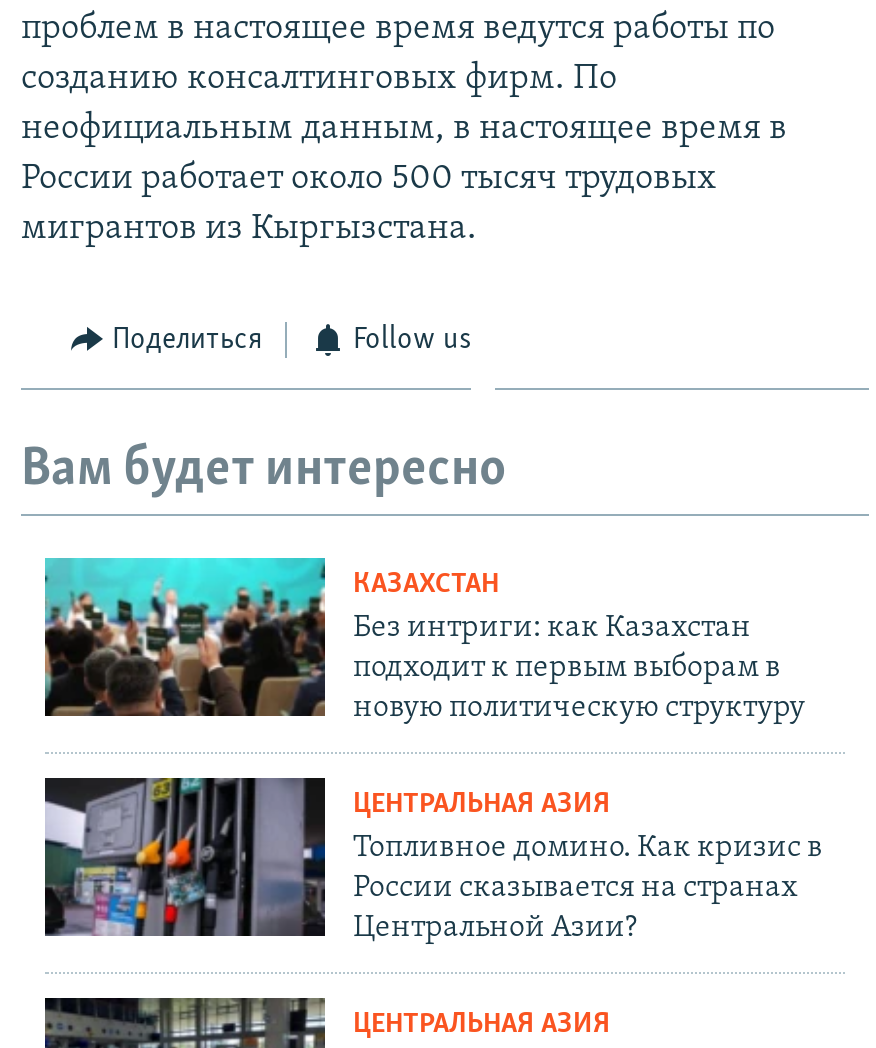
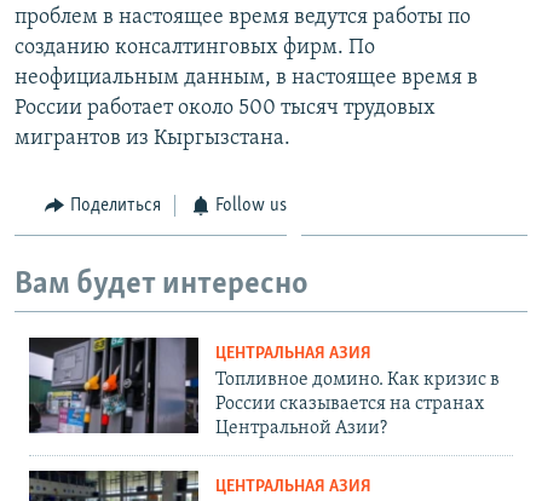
- [image]
- КАЗАХСТАН
- Без интриги: как Казахстан
- подходит к первым выборам в
- новую политическую структуру
